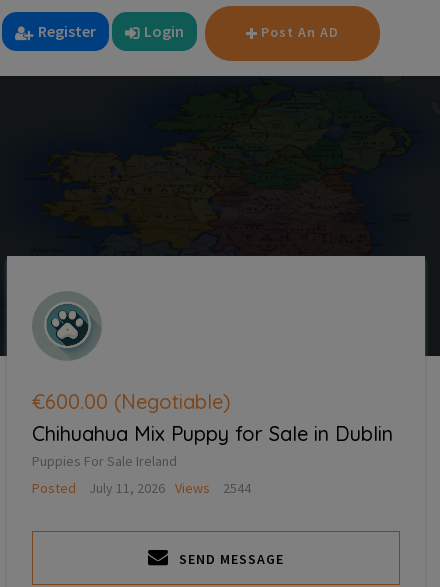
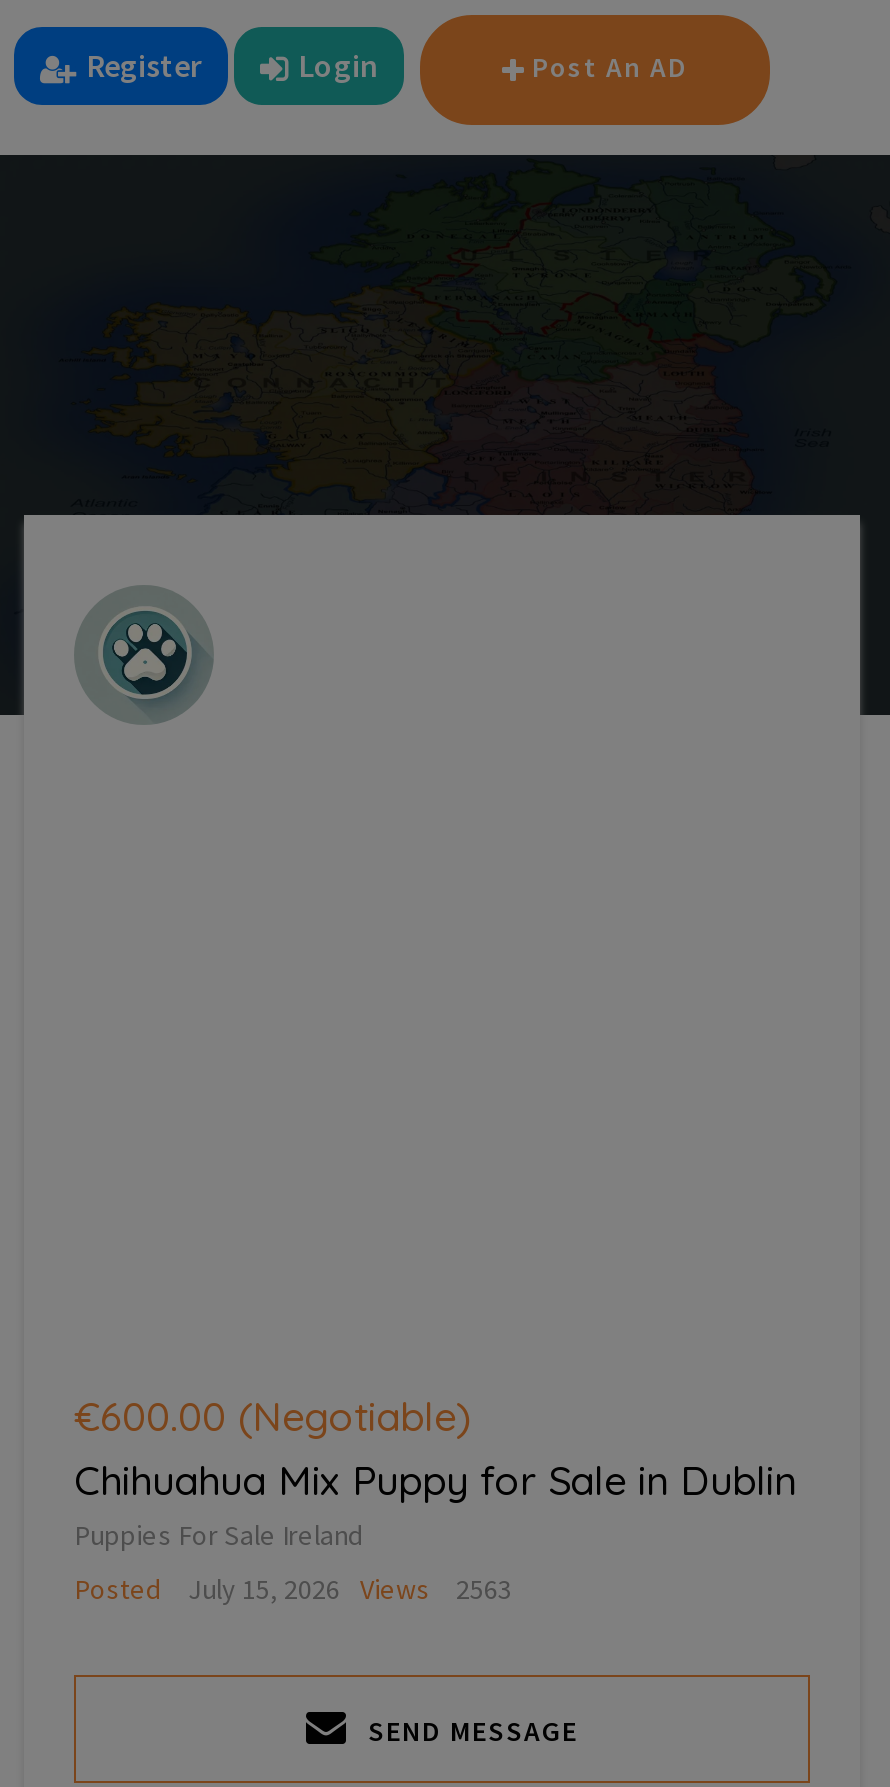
- Posted July 11, 2026 Views 2544
+ Posted July 15, 2026 Views 2563
